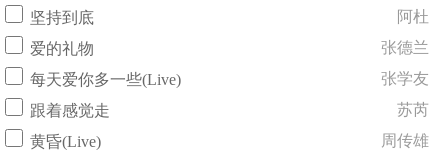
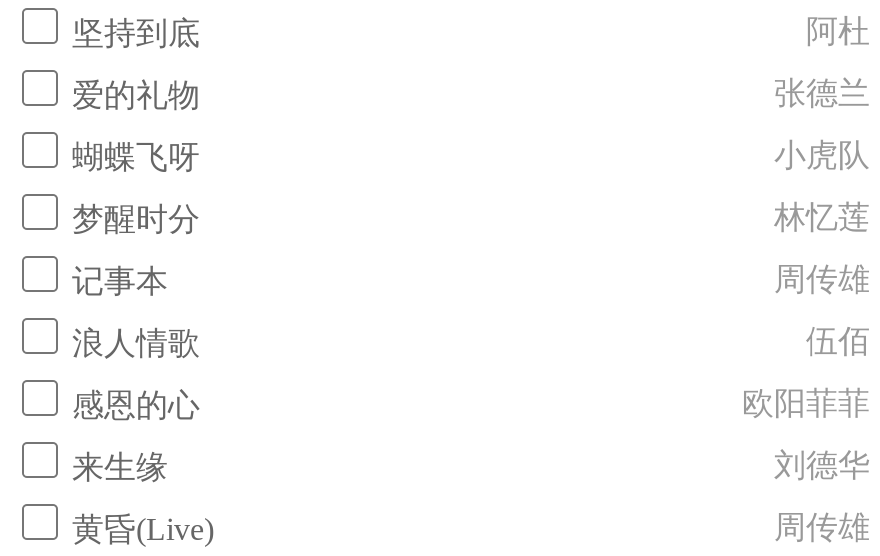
- 每天爱你多一些(Live)
- 张学友
- 跟着感觉走
- 苏芮
+ 蝴蝶飞呀
+ 小虎队
+ 梦醒时分
+ 林忆莲
+ 记事本
+ 周传雄
+ 浪人情歌
+ 伍佰
+ 感恩的心
+ 欧阳菲菲
+ 来生缘
+ 刘德华
